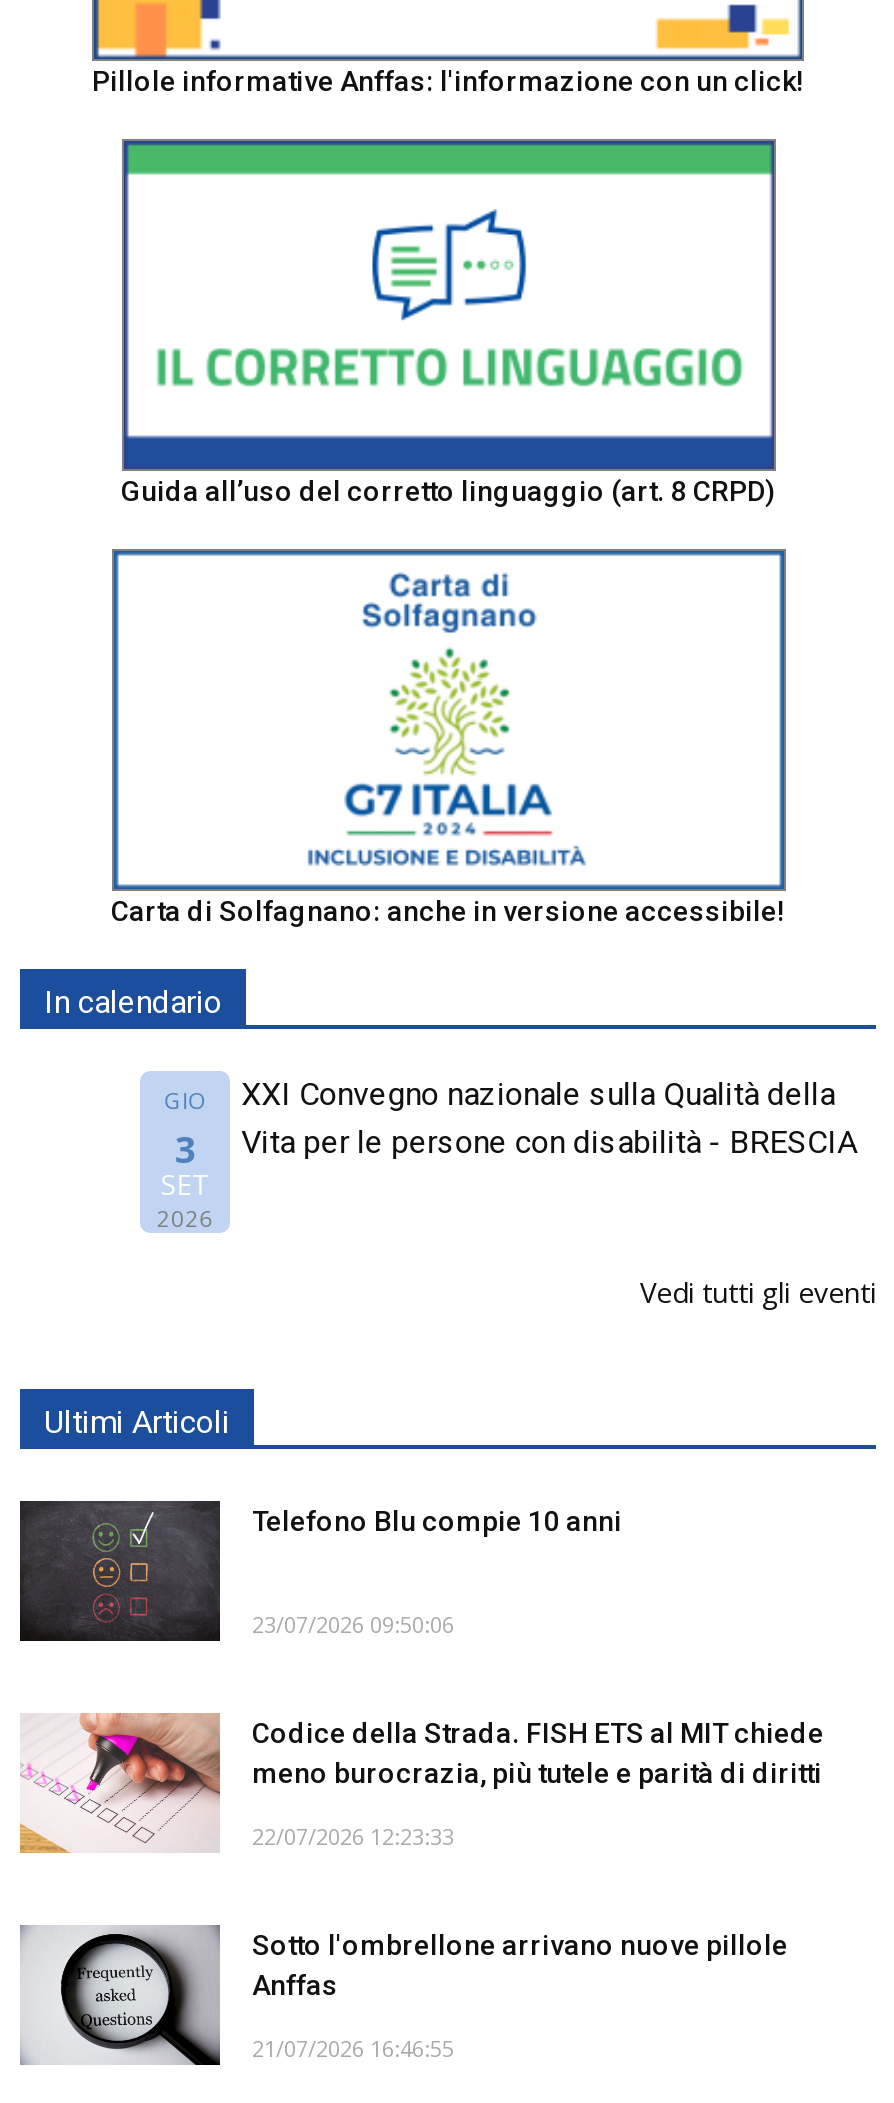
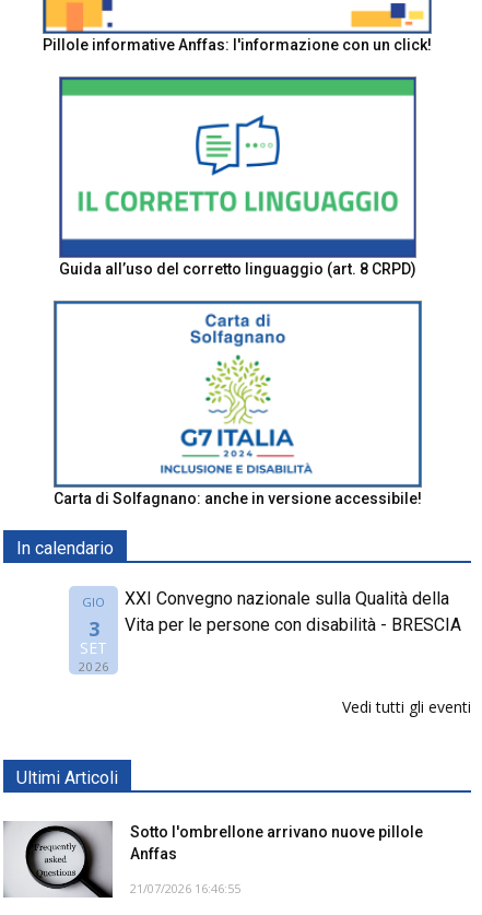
- [image]
- Telefono Blu compie 10 anni
- 23/07/2026 09:50:06
- Codice della Strada. FISH ETS al MIT chiede
- meno burocrazia, più tutele e parità di diritti
- 22/07/2026 12:23:33

- [image]
